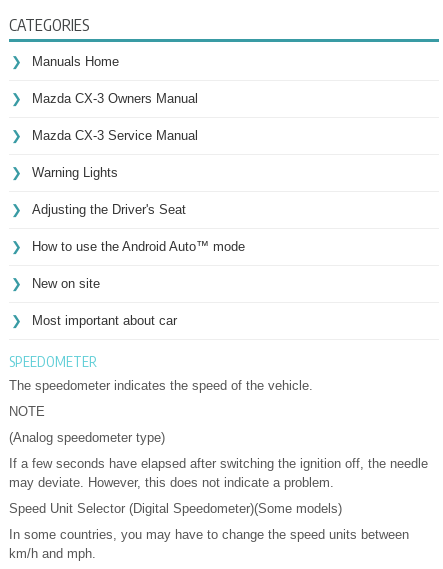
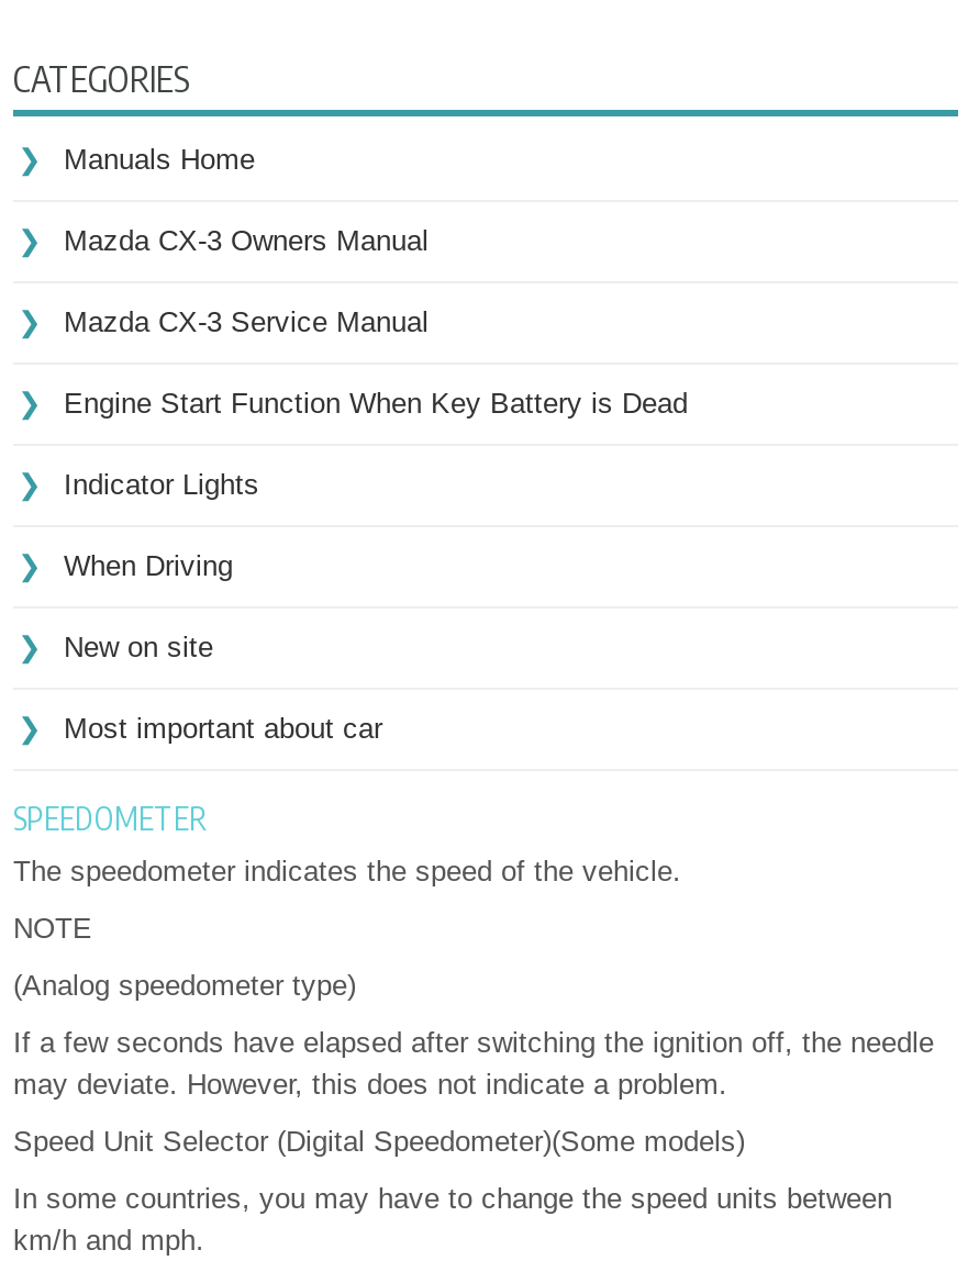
- Warning Lights
+ Engine Start Function When Key Battery is Dead

- Adjusting the Driver's Seat
+ Indicator Lights

- How to use the Android Auto™ mode
+ When Driving
